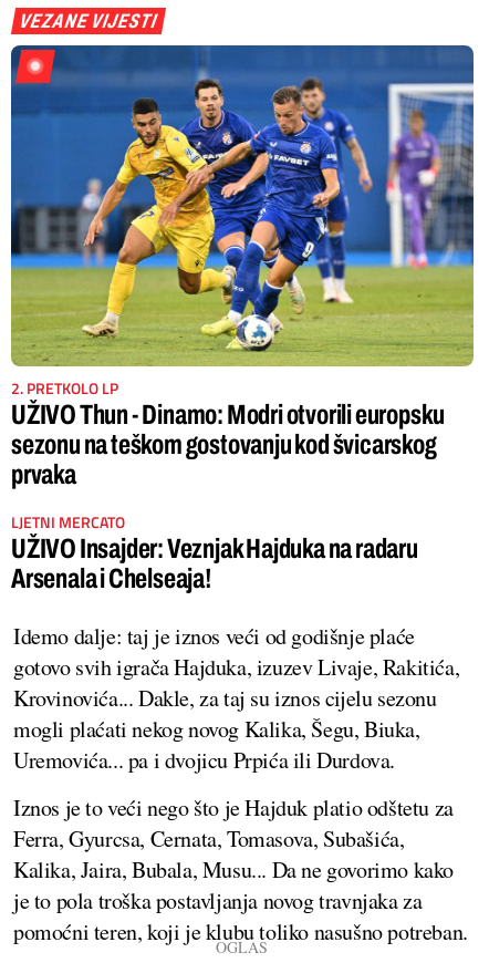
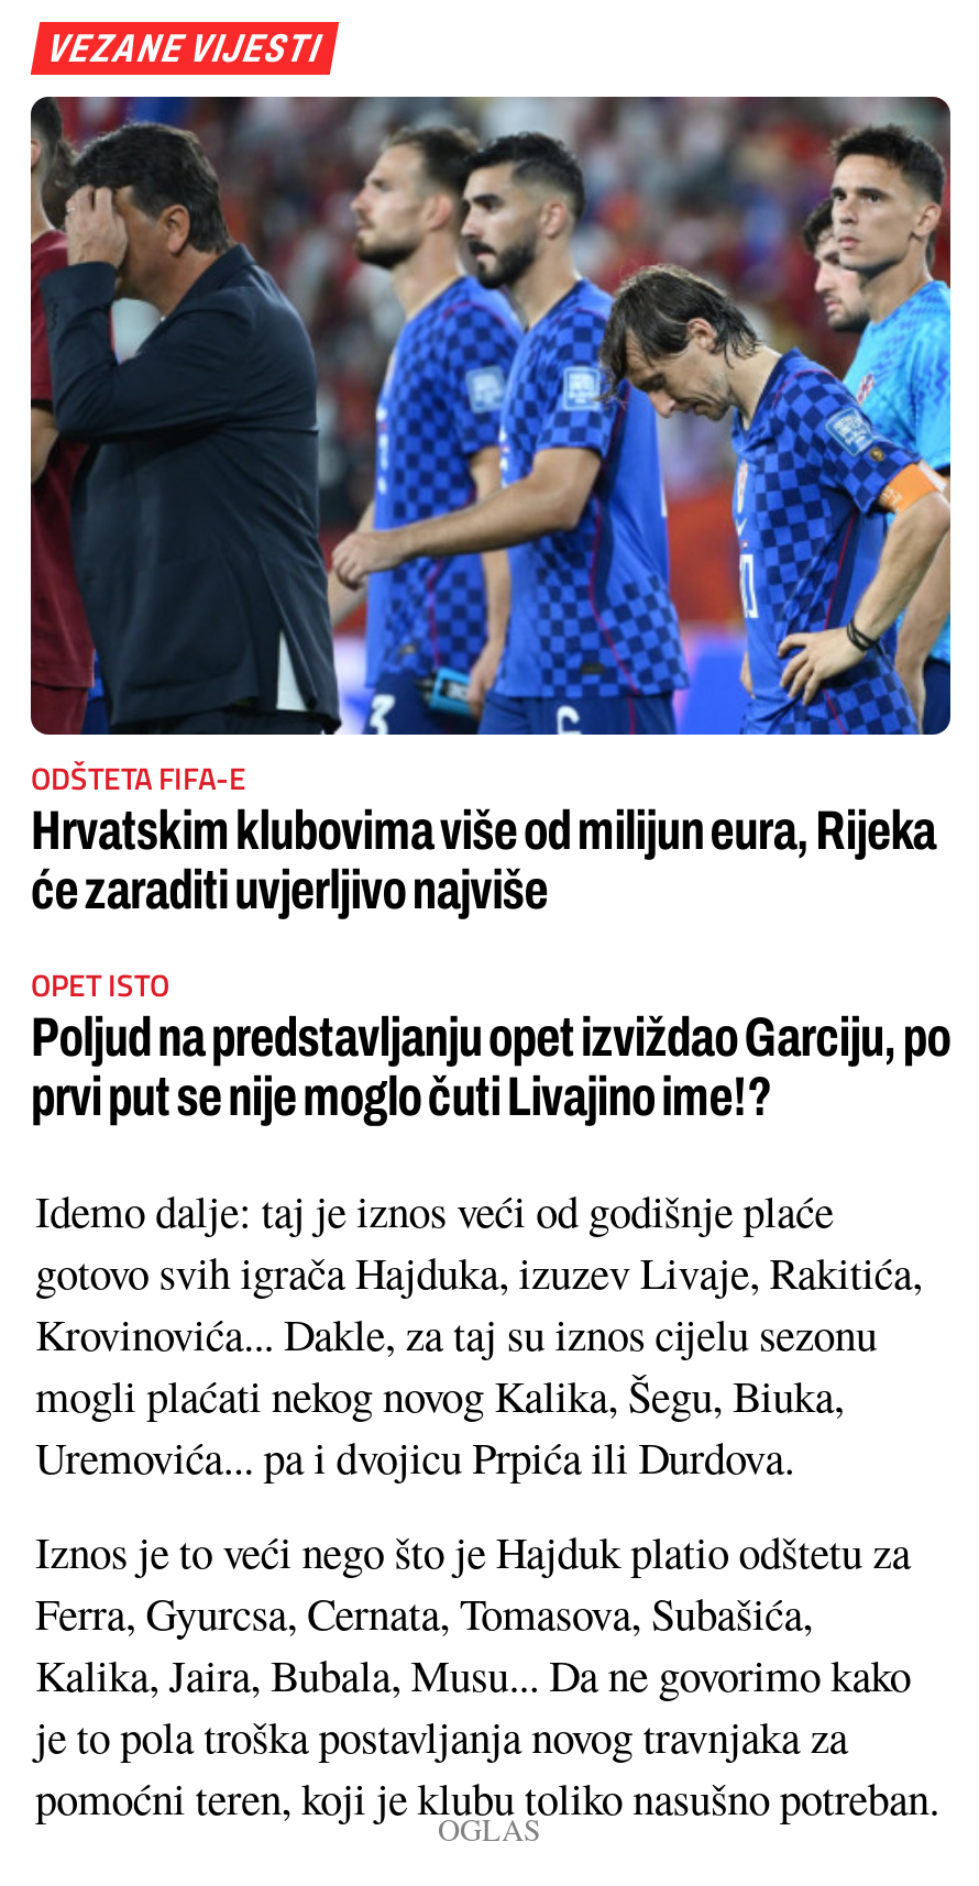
- [image]
- 2. PRETKOLO LP
- UŽIVO Thun - Dinamo: Modri otvorili europsku
- sezonu na teškom gostovanju kod švicarskog
- prvaka
+ [image]
+ ODŠTETA FIFA-E
+ Hrvatskim klubovima više od milijun eura, Rijeka
+ će zaraditi uvjerljivo najviše

- LJETNI MERCATO
- UŽIVO Insajder: Veznjak Hajduka na radaru
- Arsenala i Chelseaja!
+ OPET ISTO
+ Poljud na predstavljanju opet izviždao Garciju, po
+ prvi put se nije moglo čuti Livajino ime!?
